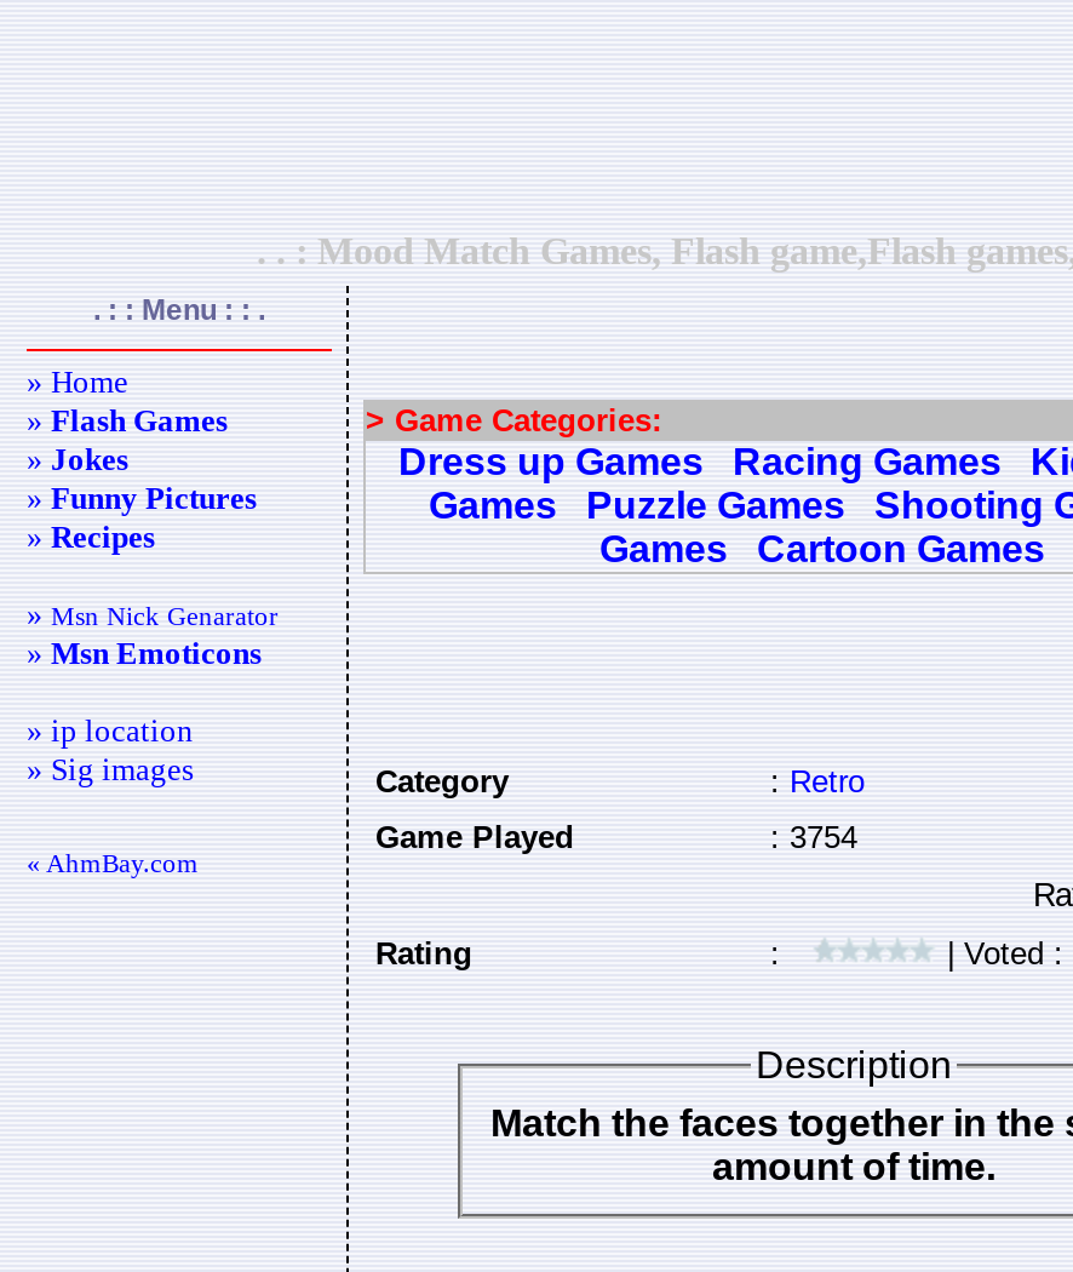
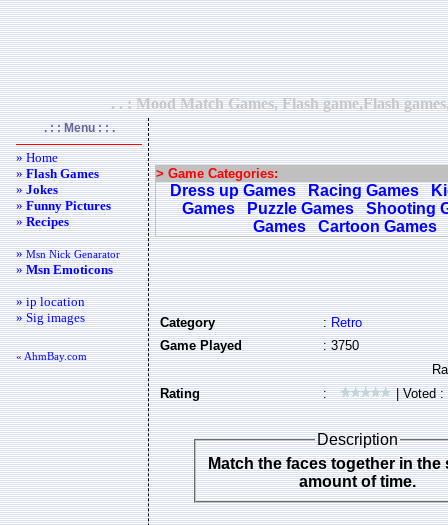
- : 3754
+ : 3750
